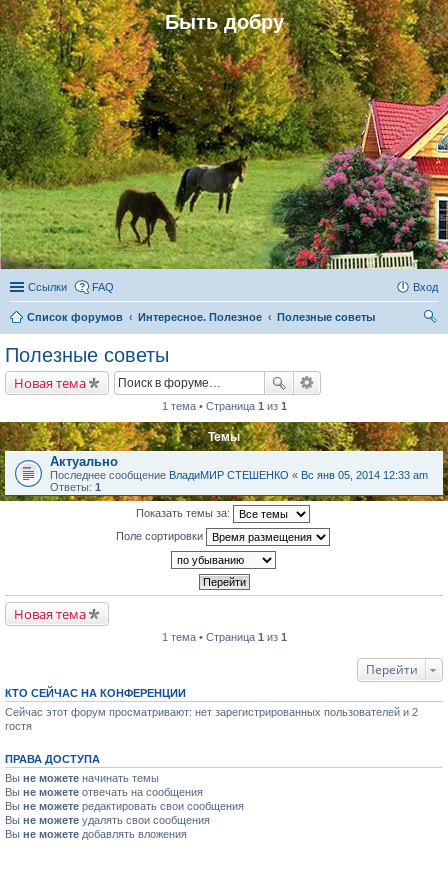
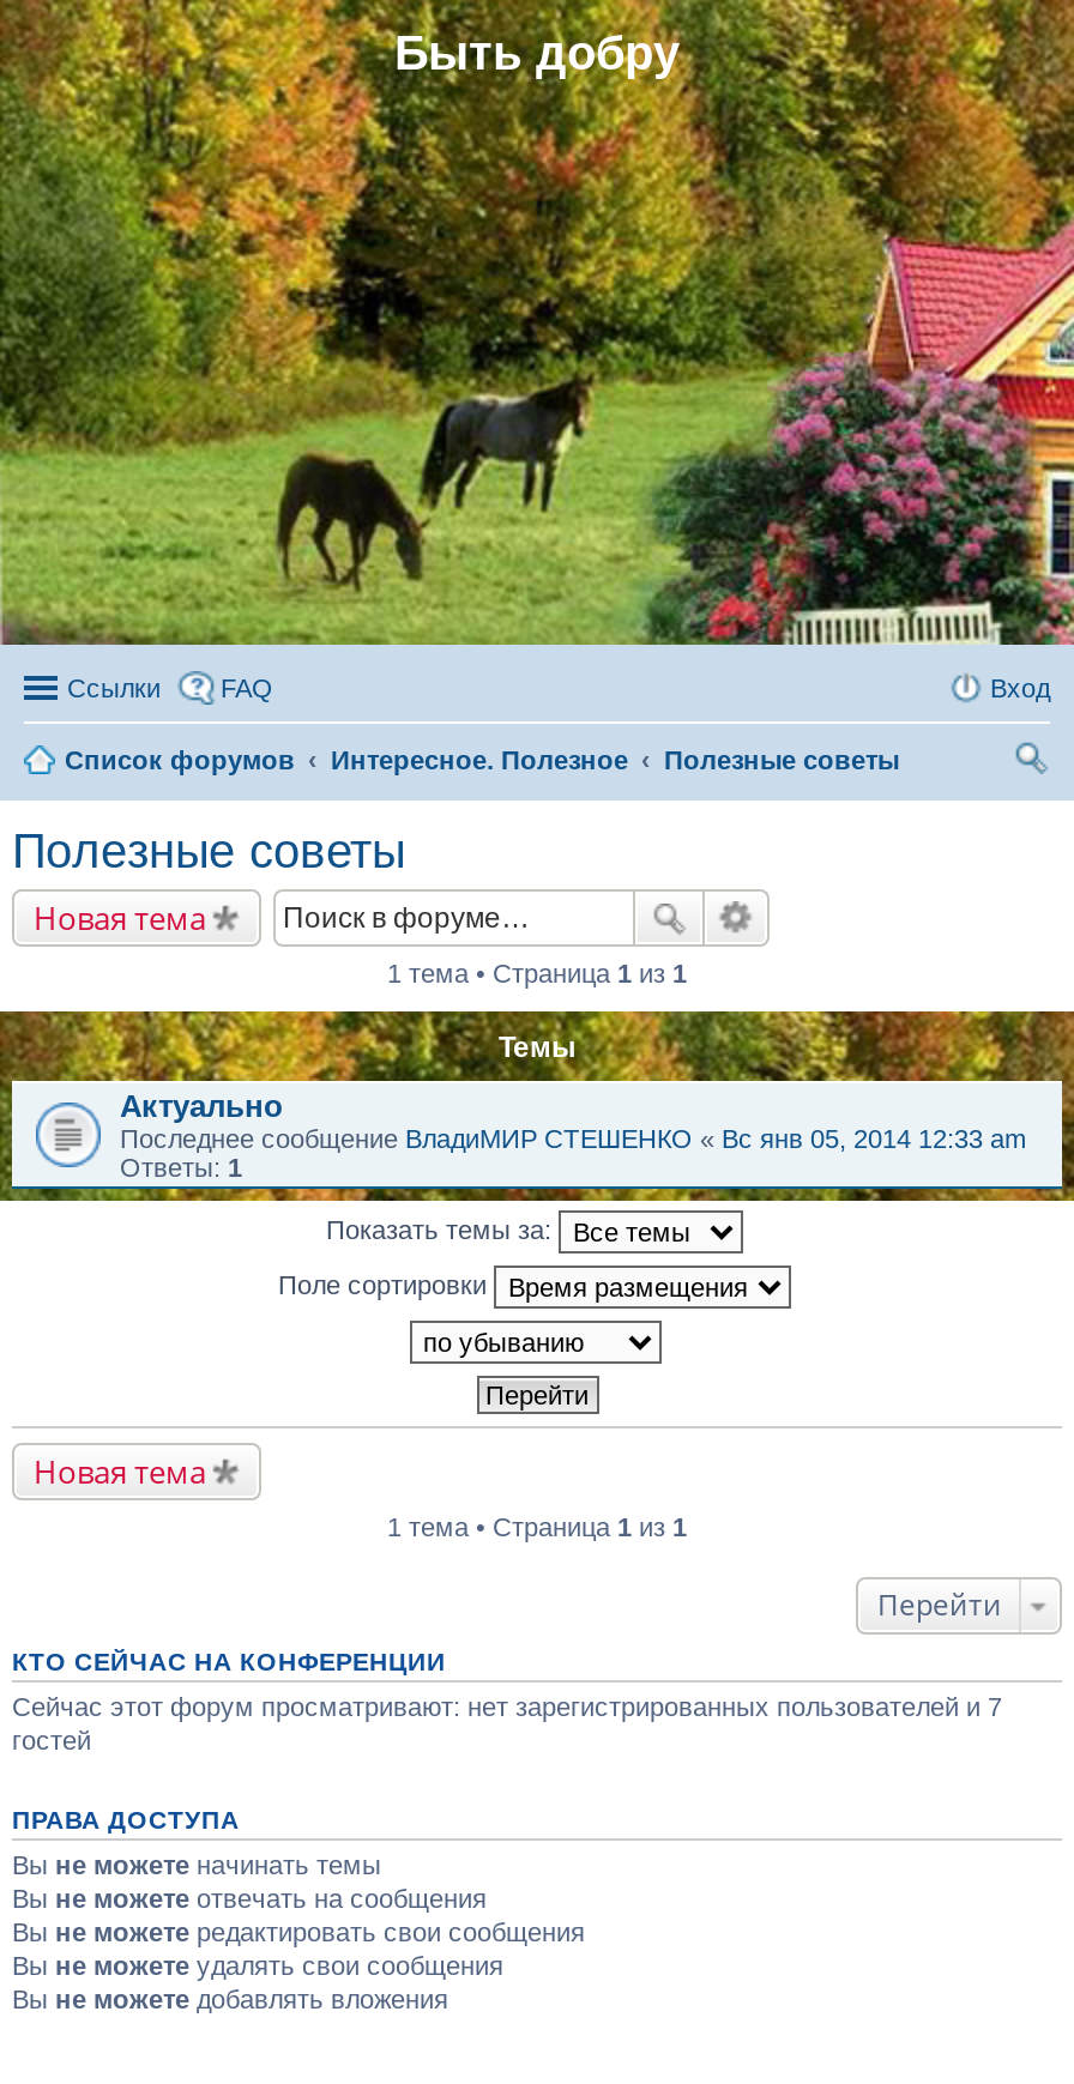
- Сейчас этот форум просматривают: нет зарегистрированных пользователей и 2
- гостя
+ Сейчас этот форум просматривают: нет зарегистрированных пользователей и 7
+ гостей
